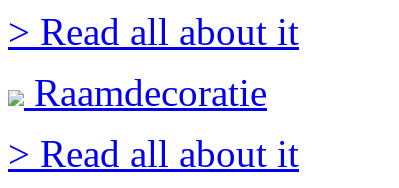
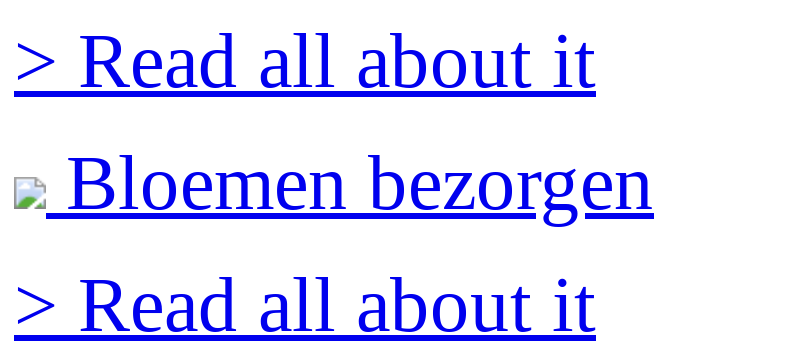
- Raamdecoratie
+ Bloemen bezorgen
